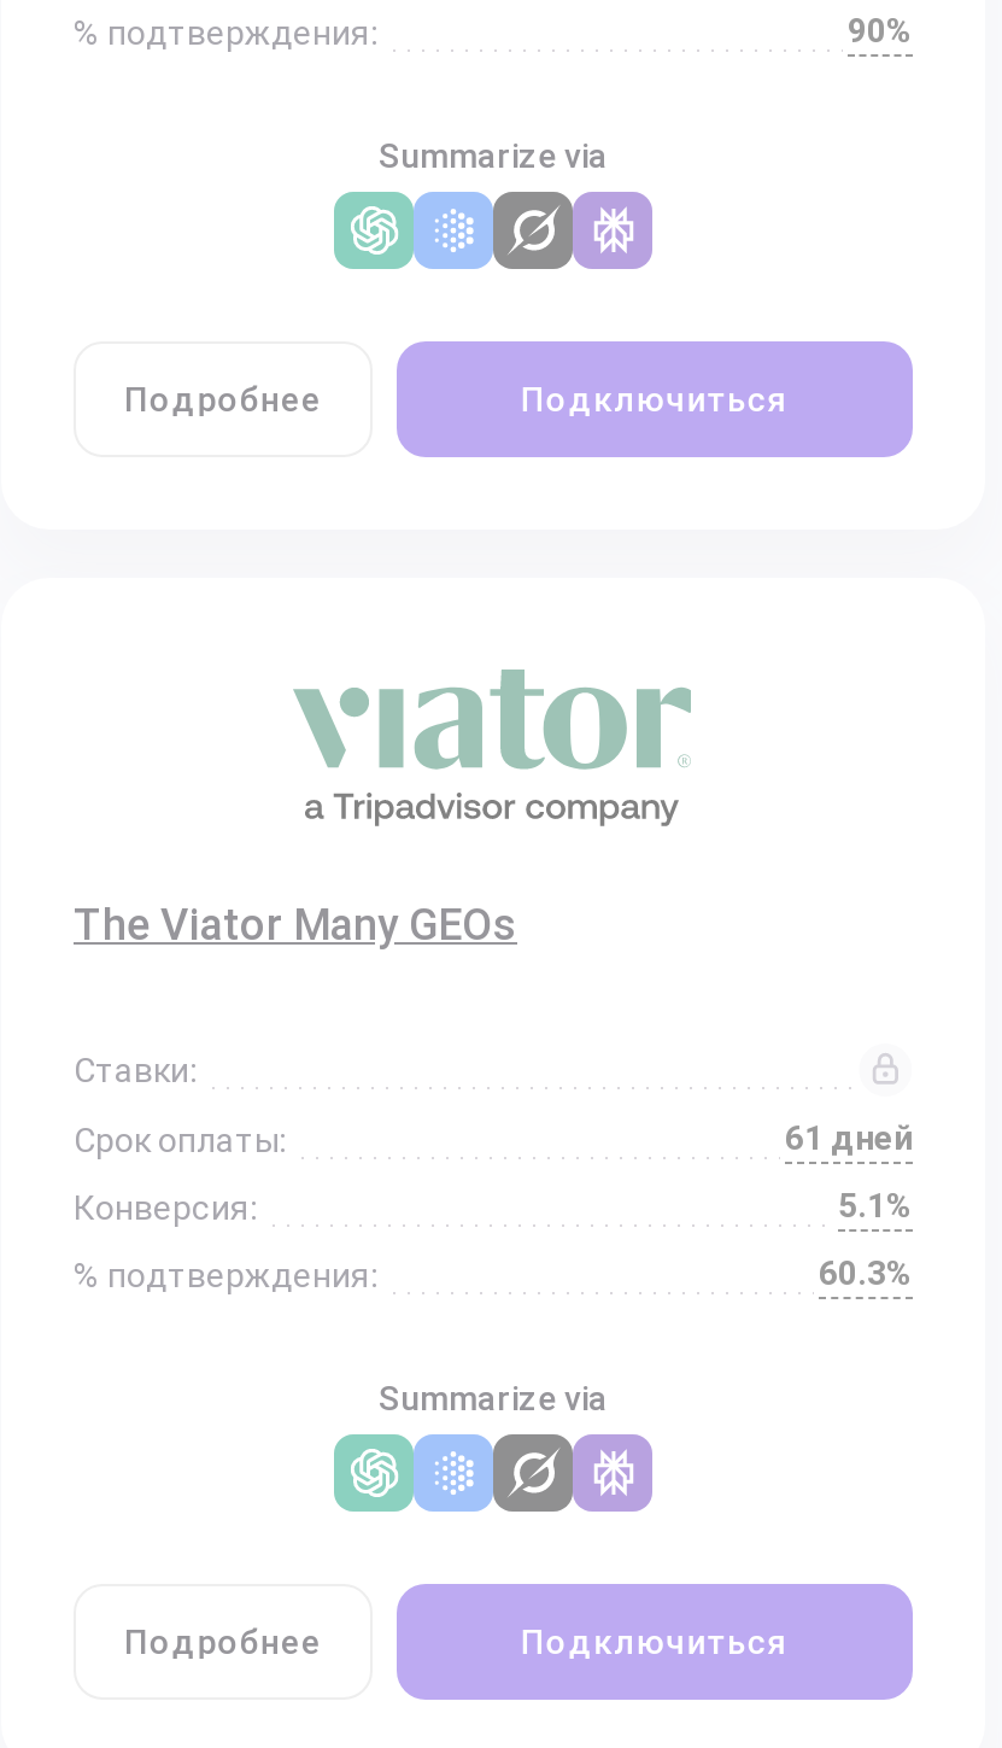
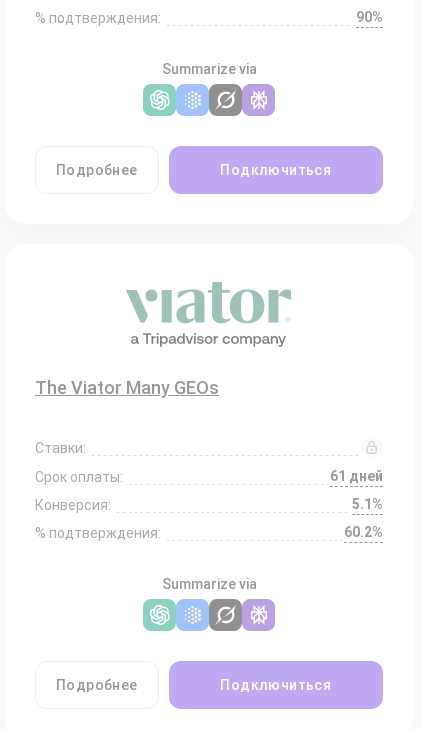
- 60.3%
+ 60.2%
